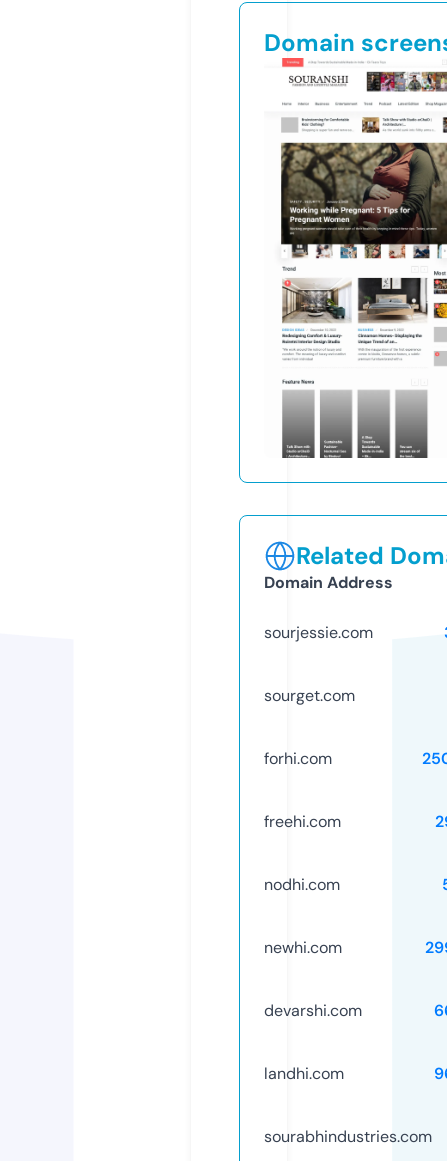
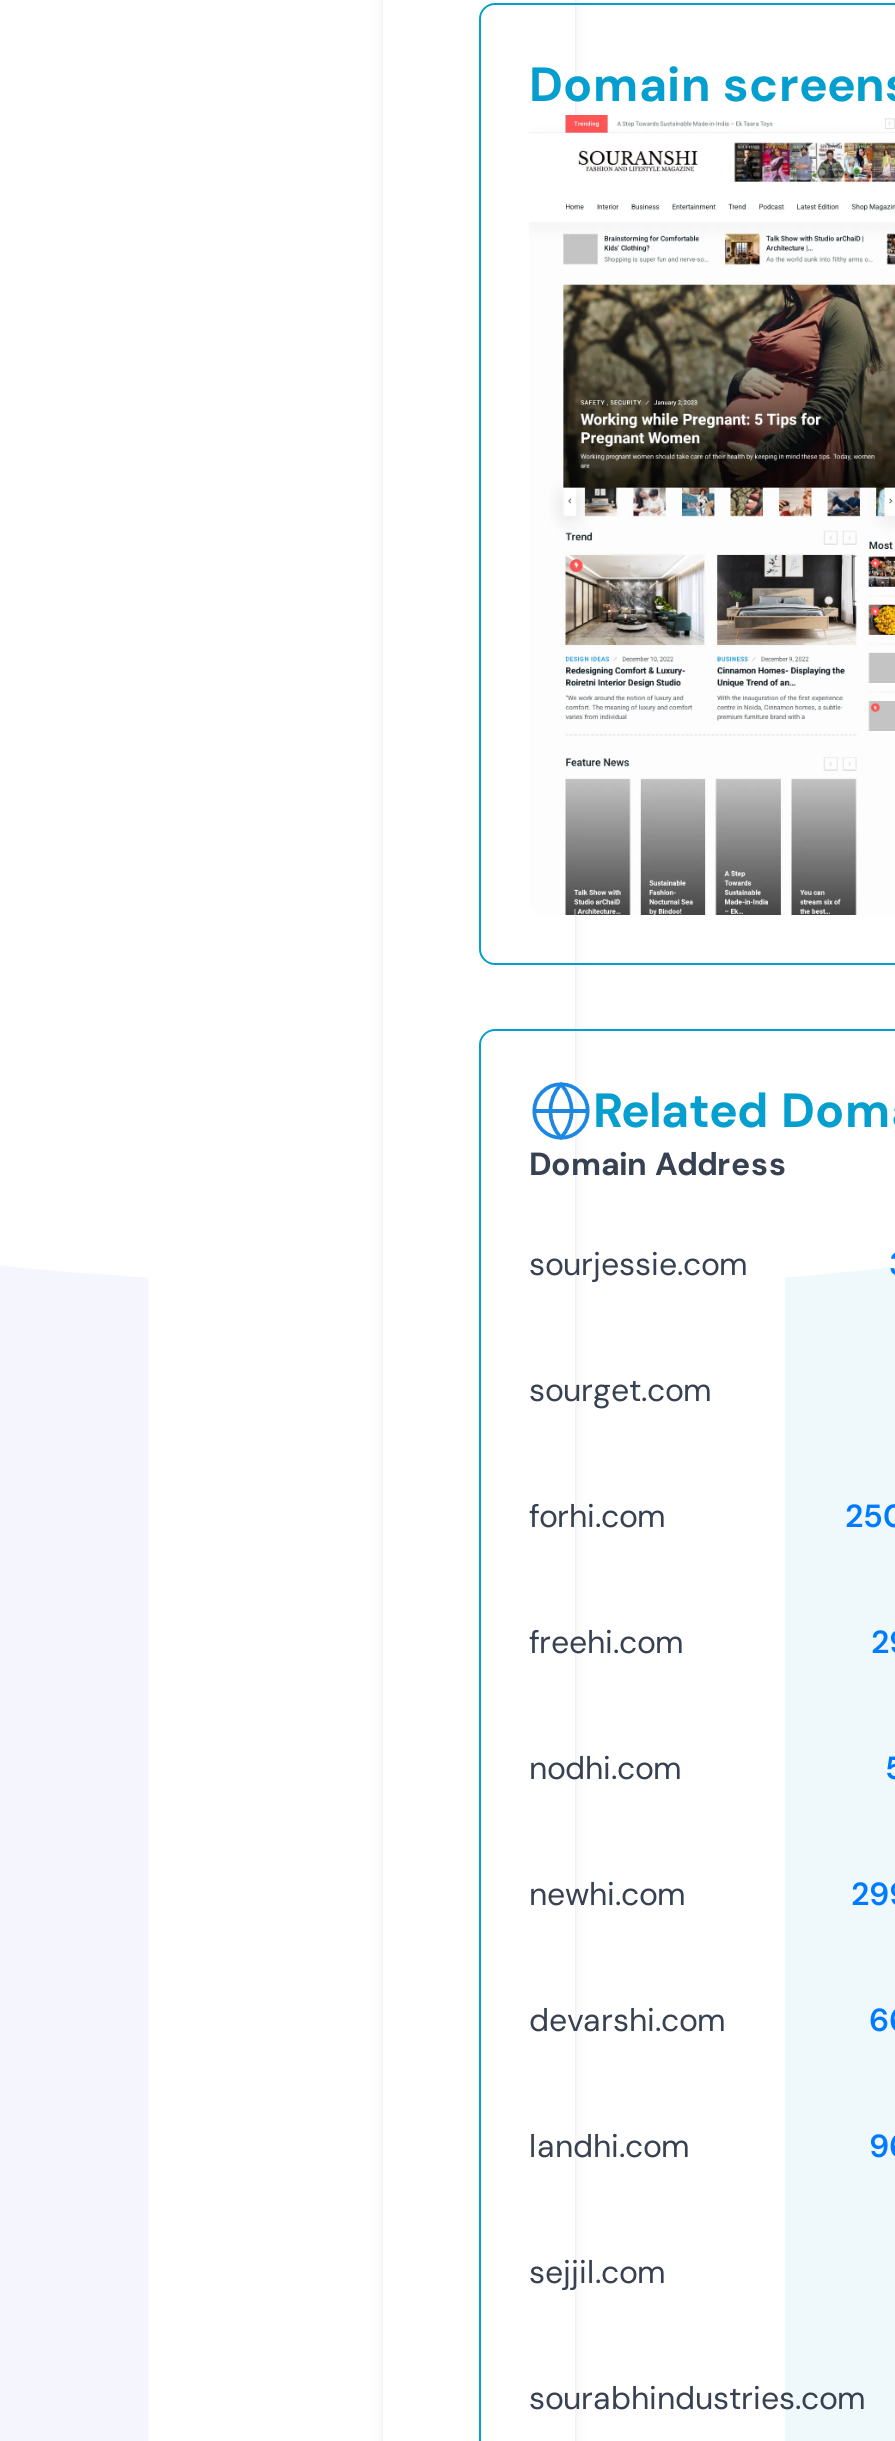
+ sejjil.com
